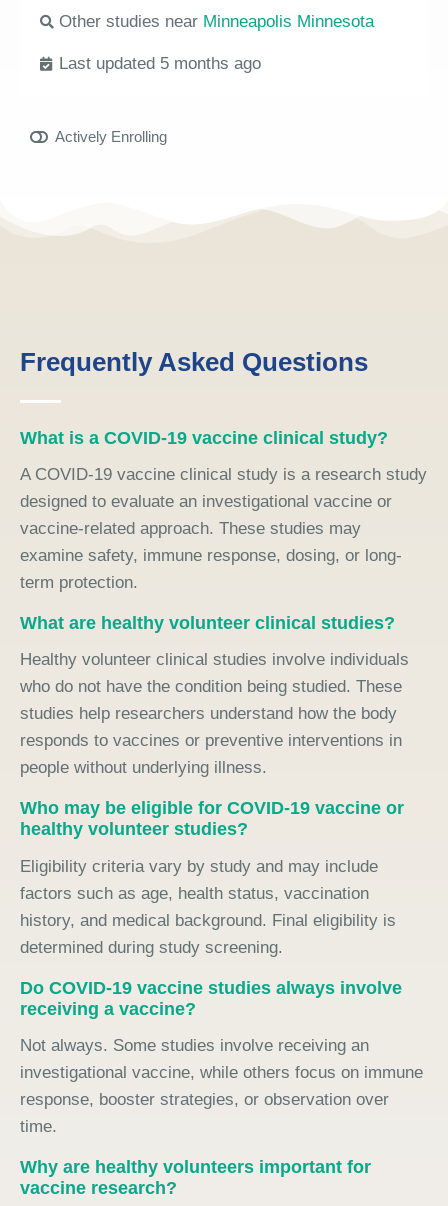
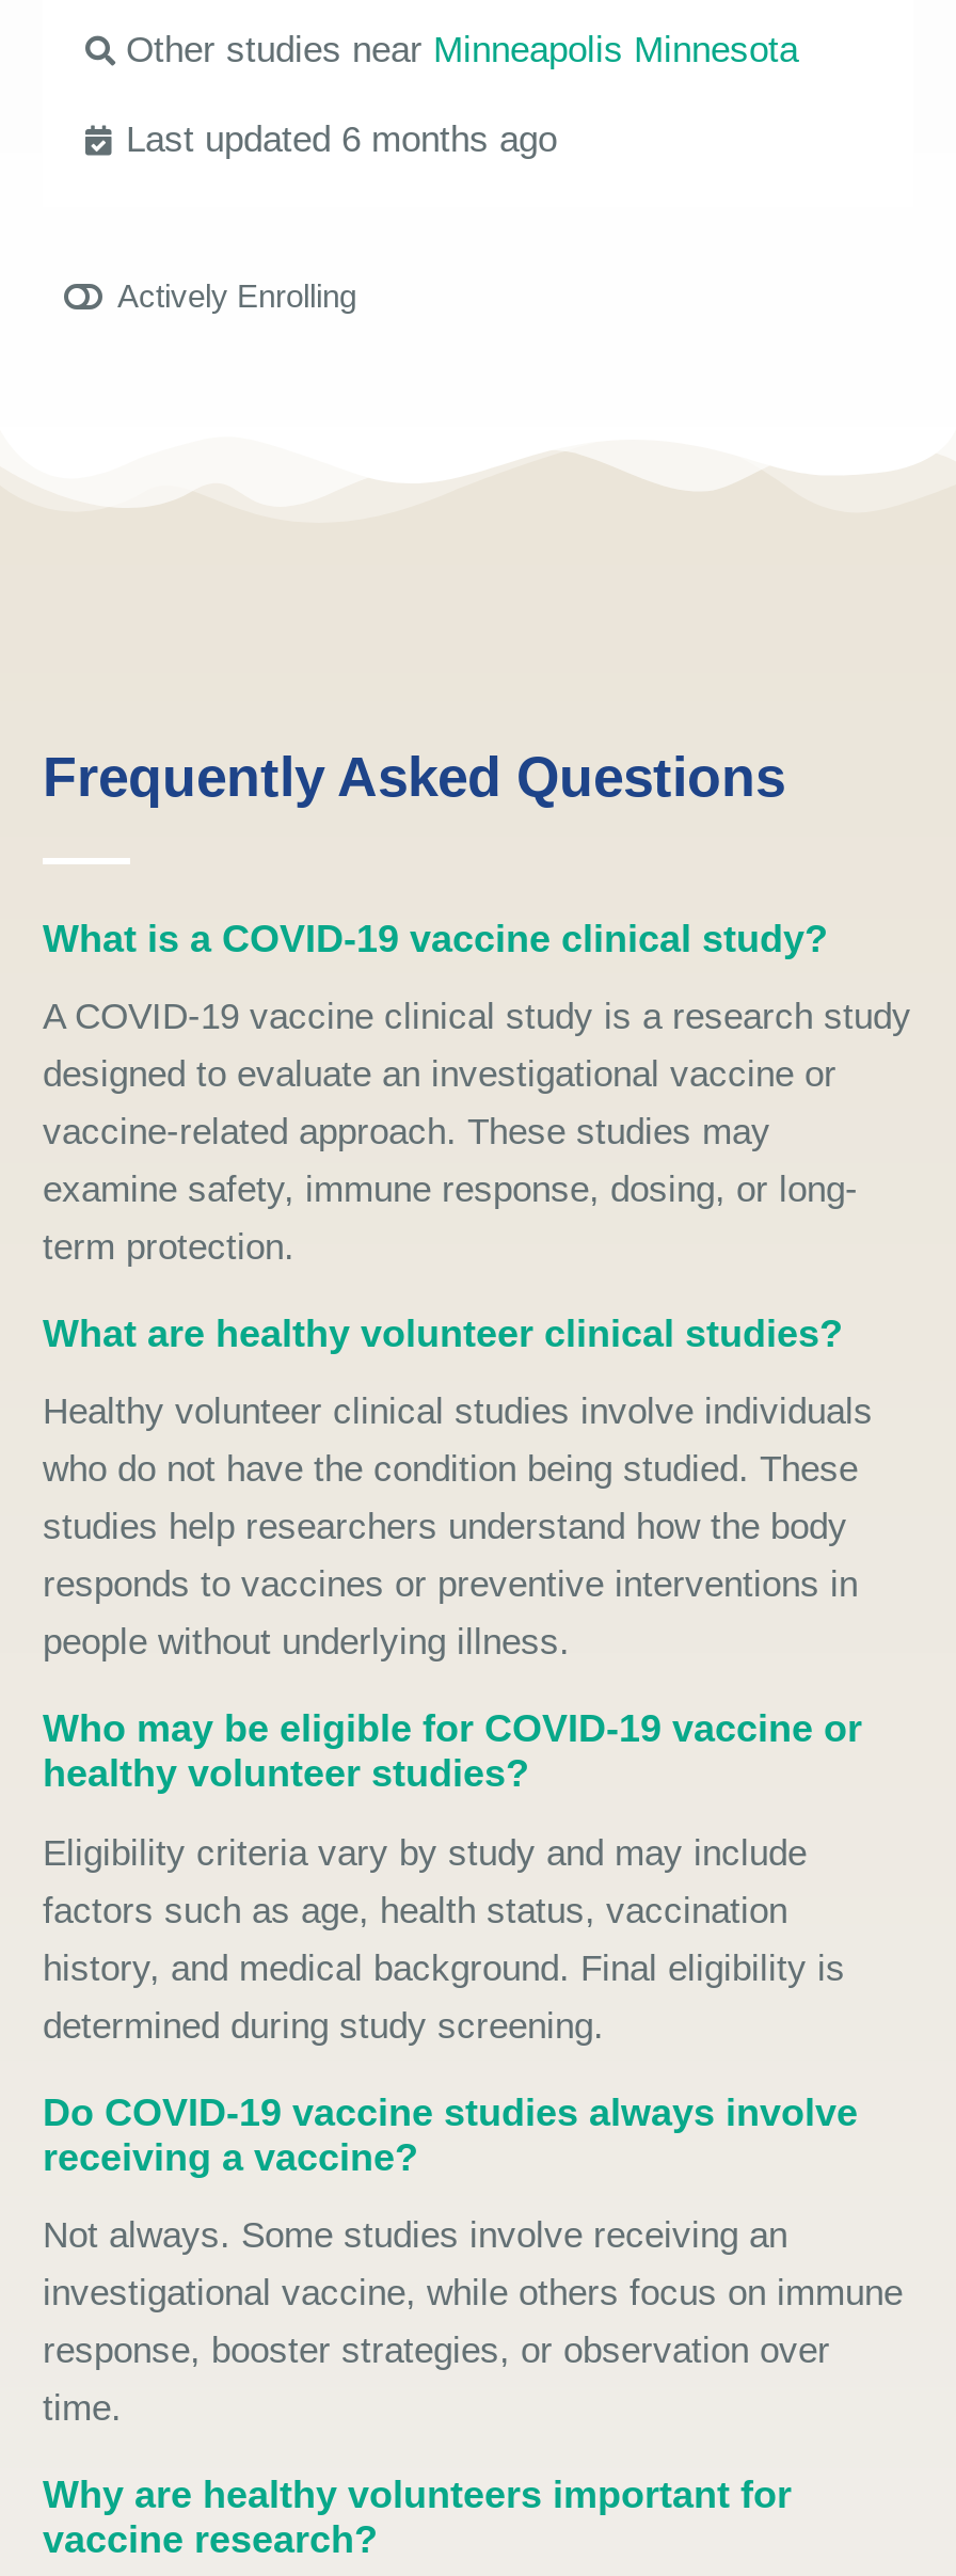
- Last updated 5 months ago
+ Last updated 6 months ago
